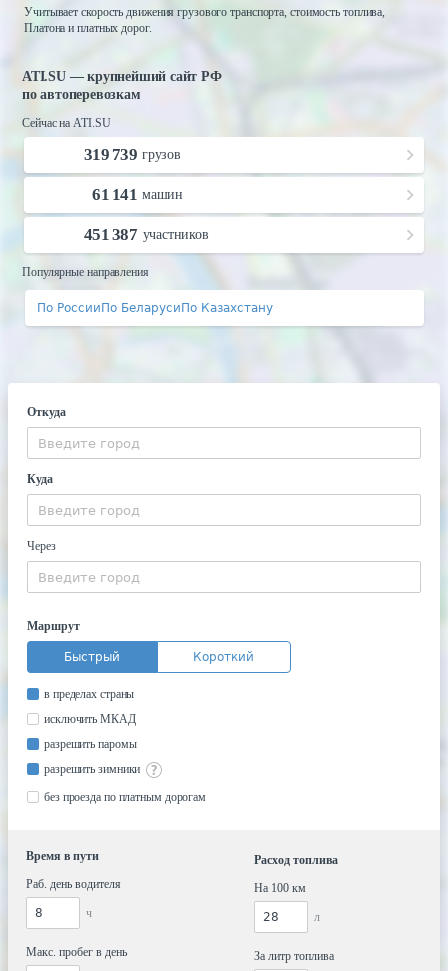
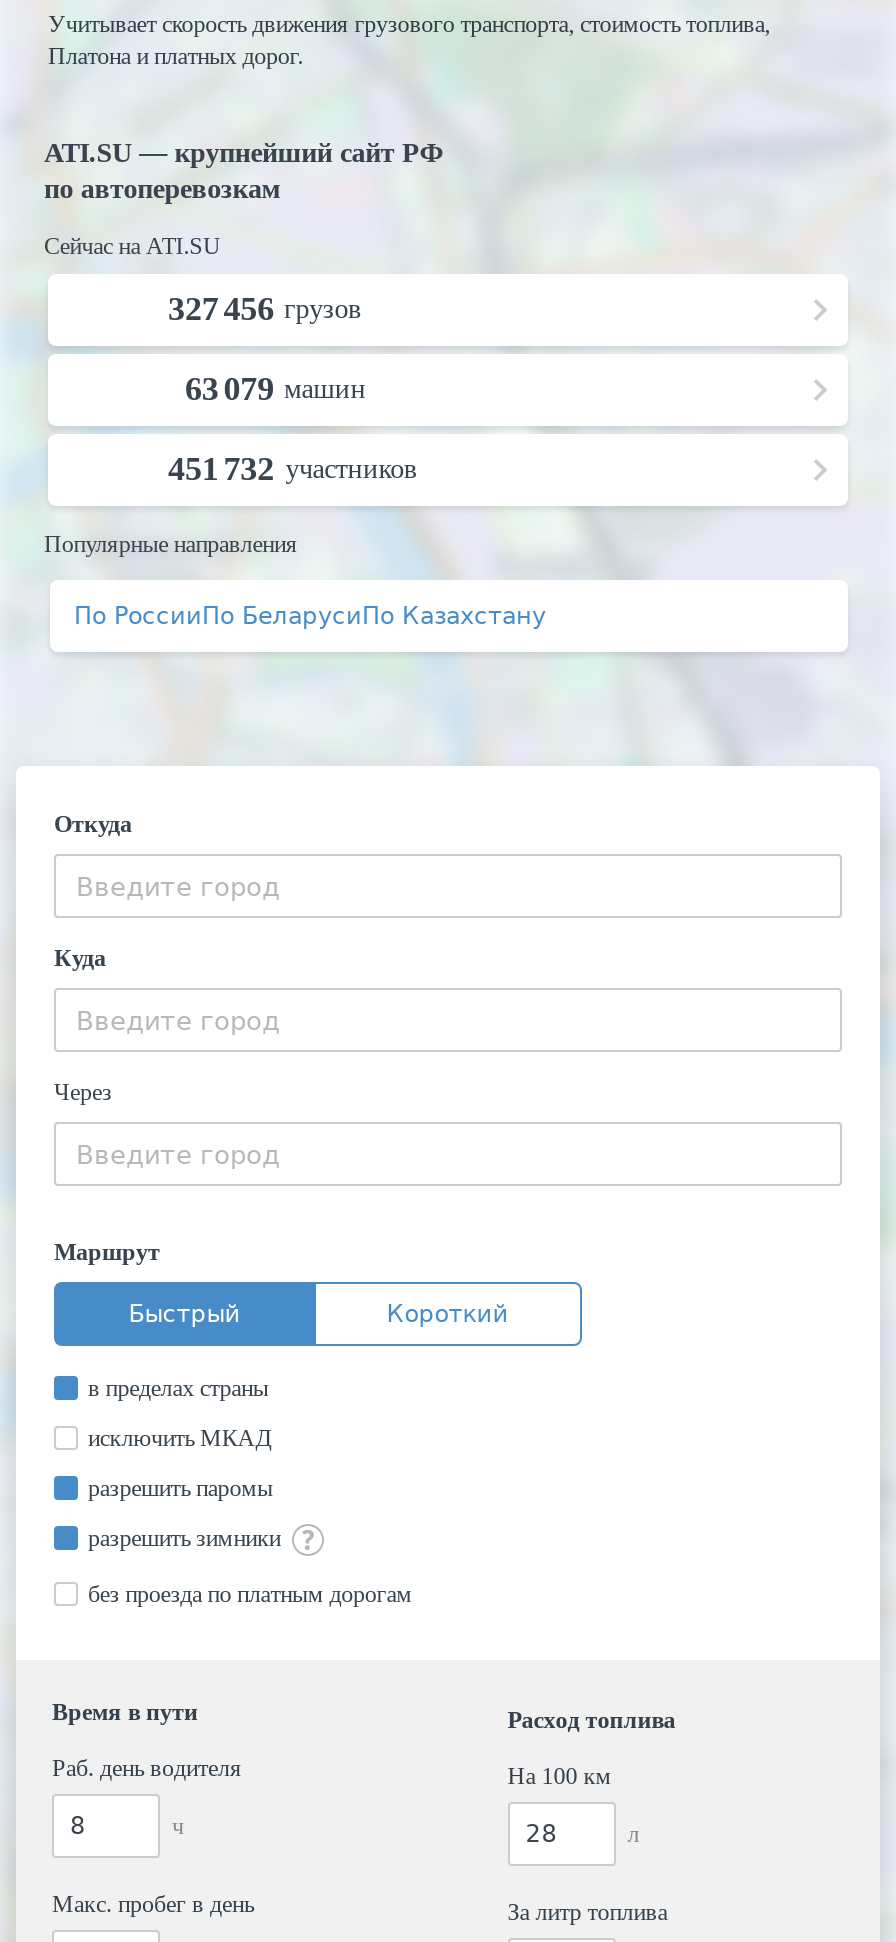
- 319 739 грузов
+ 327 456 грузов

- 61 141 машин
+ 63 079 машин

- 451 387 участников
+ 451 732 участников
